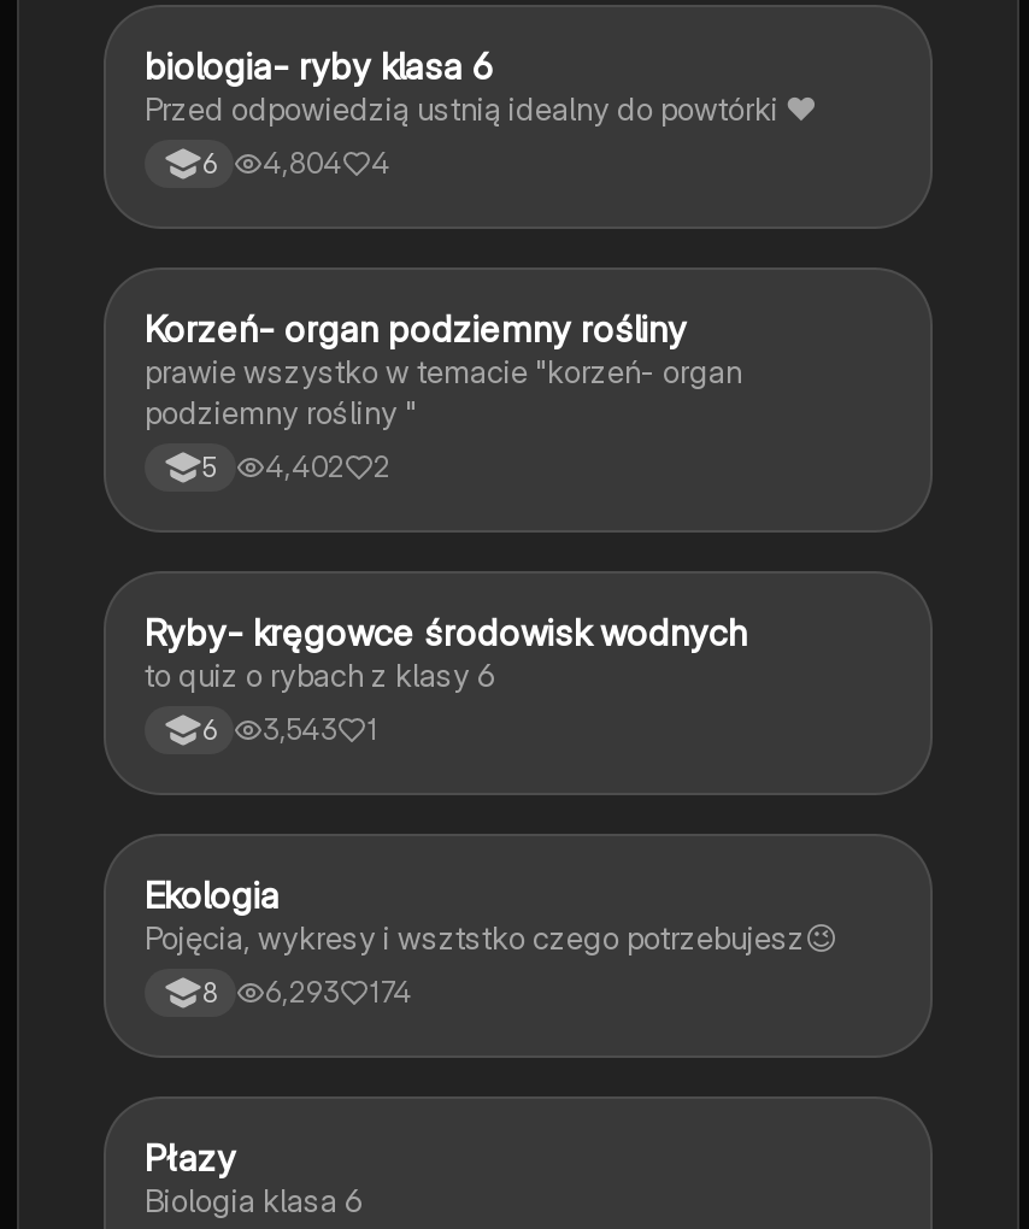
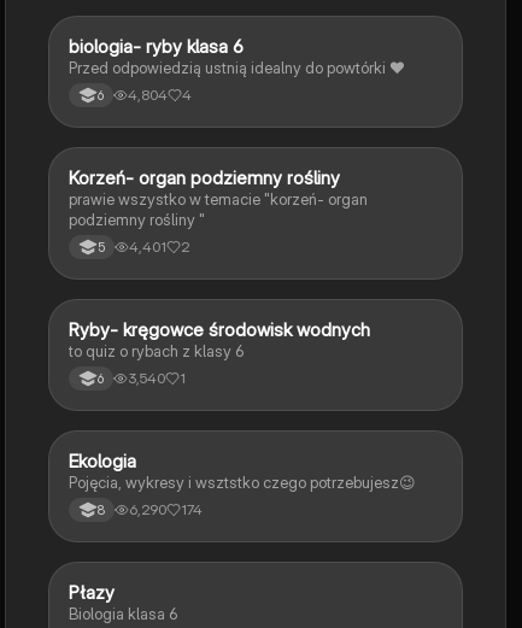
- 5 4,402 2
+ 5 4,401 2

- 6 3,543 1
+ 6 3,540 1

- 8 6,293 174
+ 8 6,290 174
